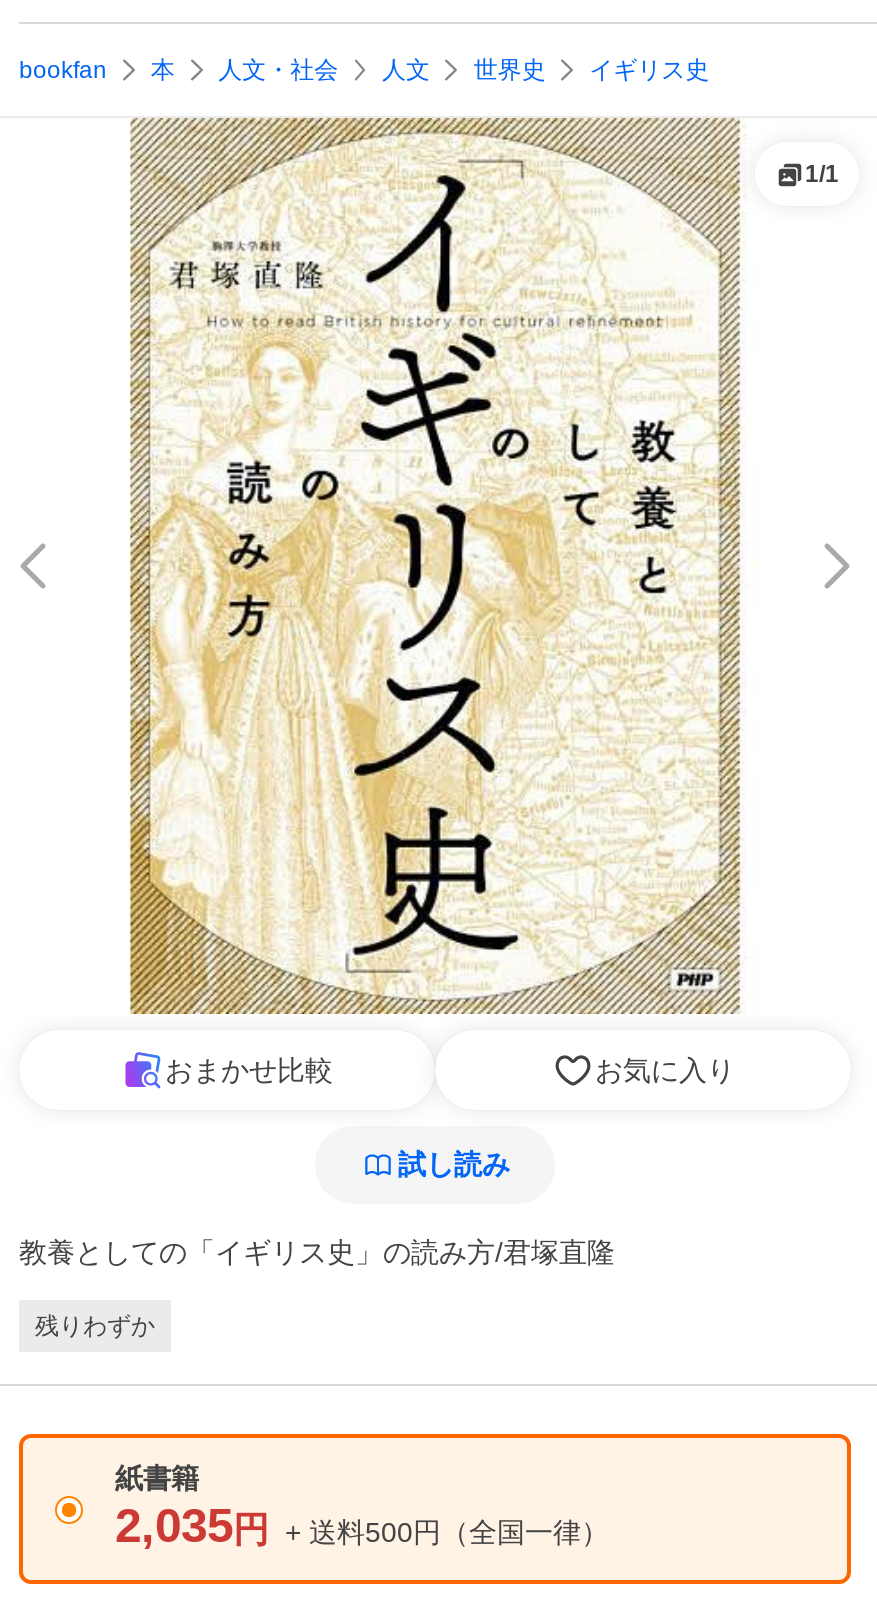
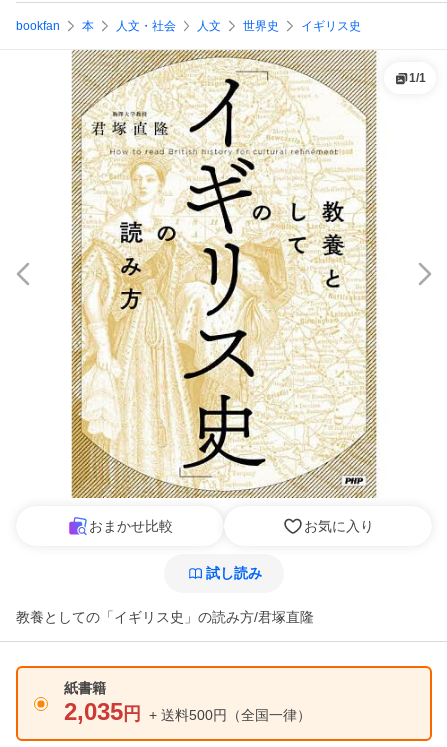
- 残りわずか
